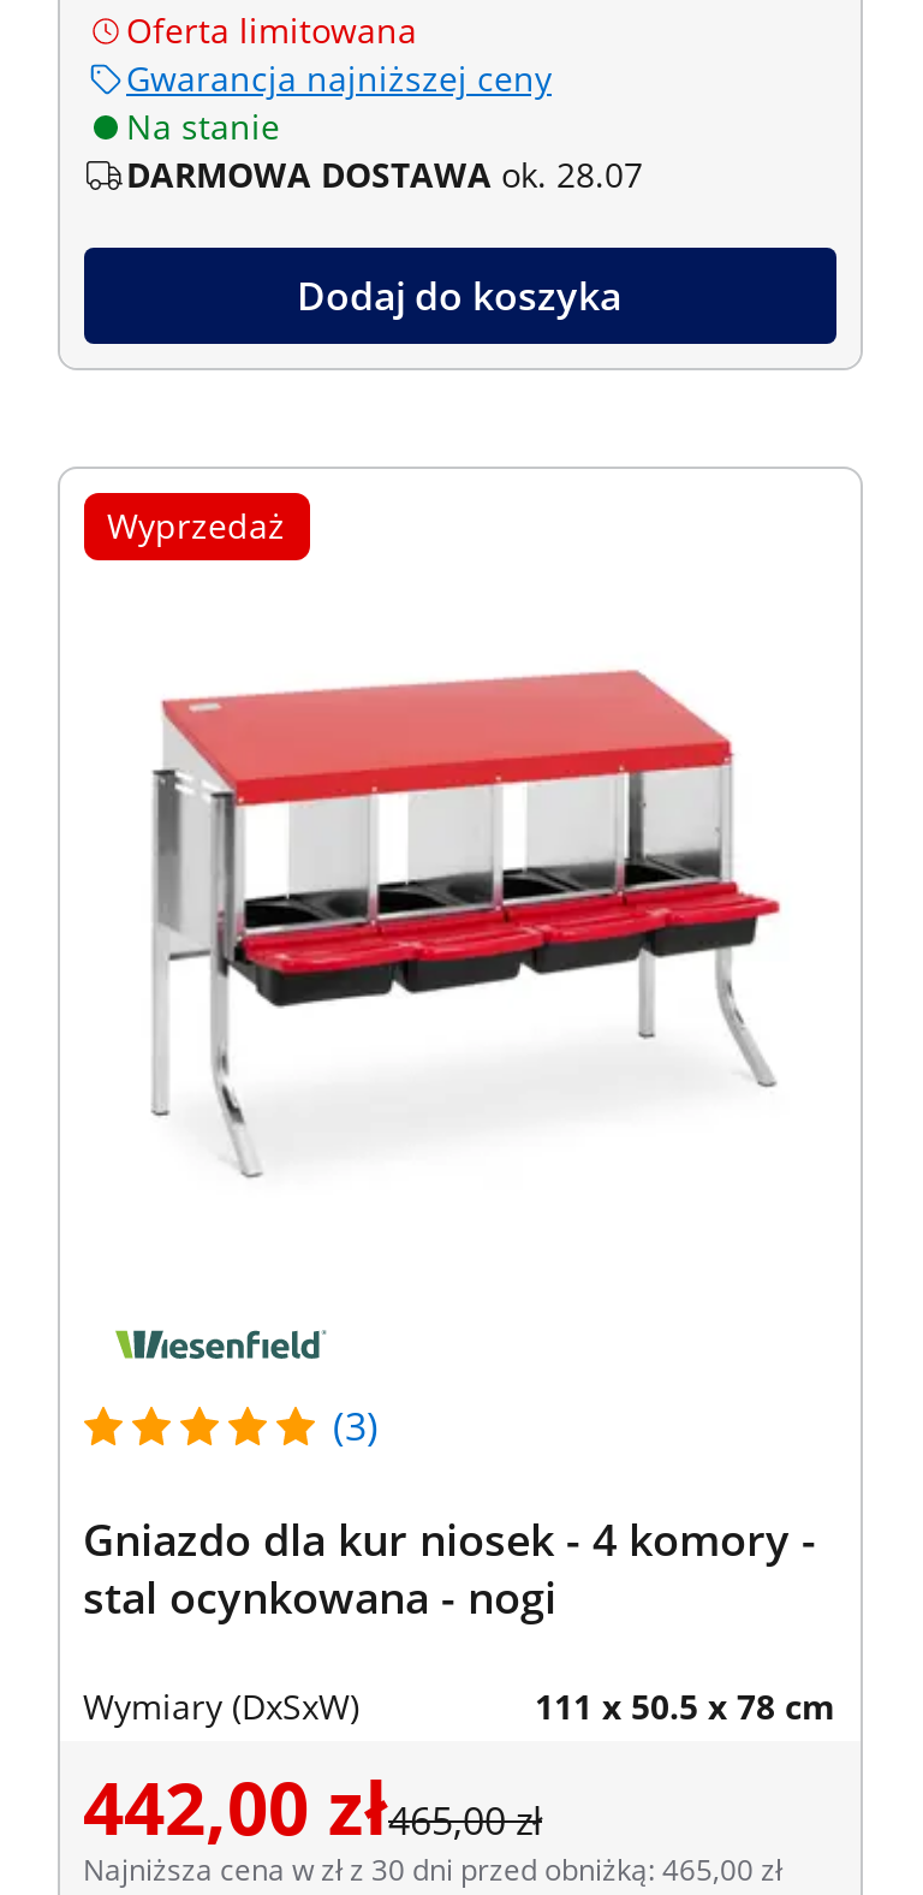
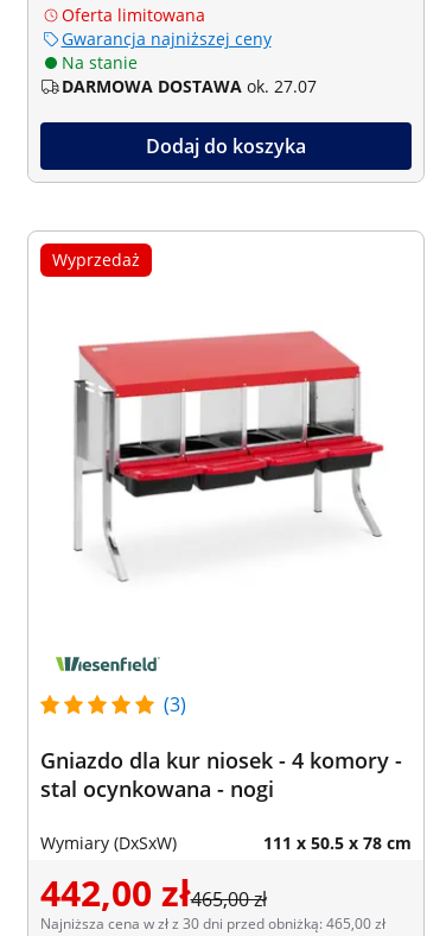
- DARMOWA DOSTAWA ok. 28.07
+ DARMOWA DOSTAWA ok. 27.07
